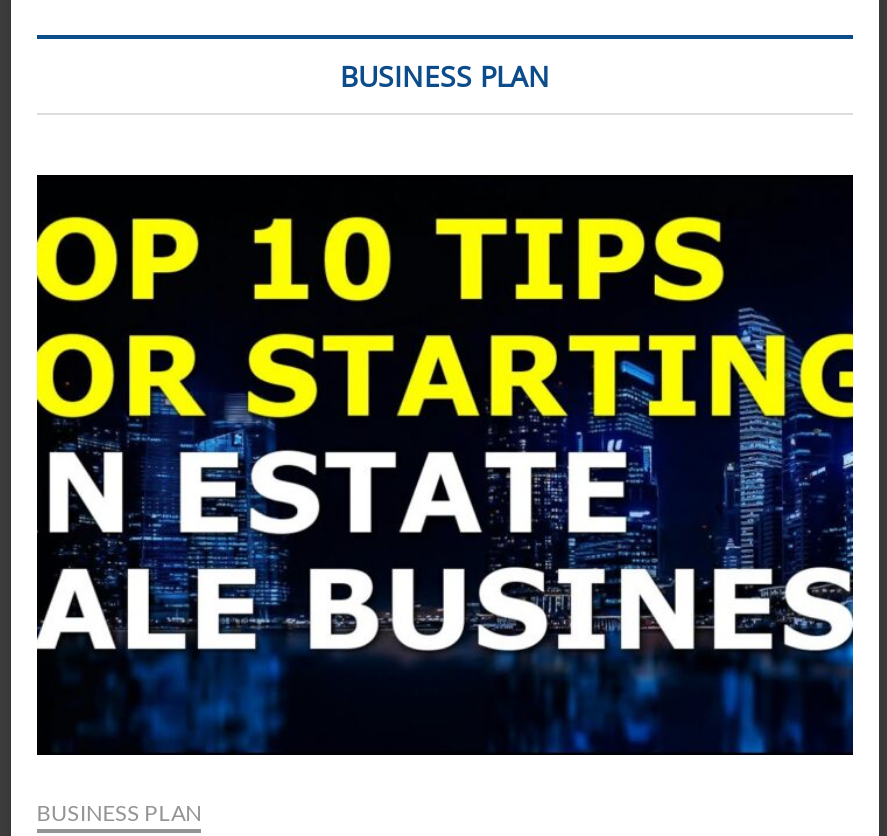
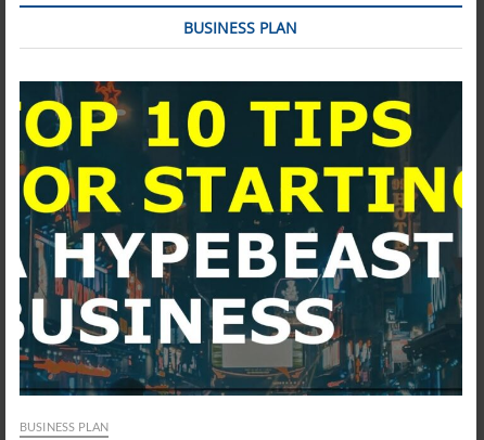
- [image]
+ [image]
